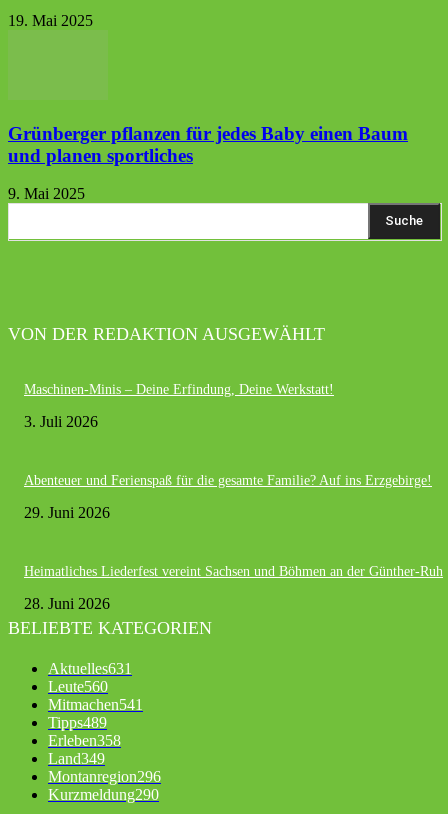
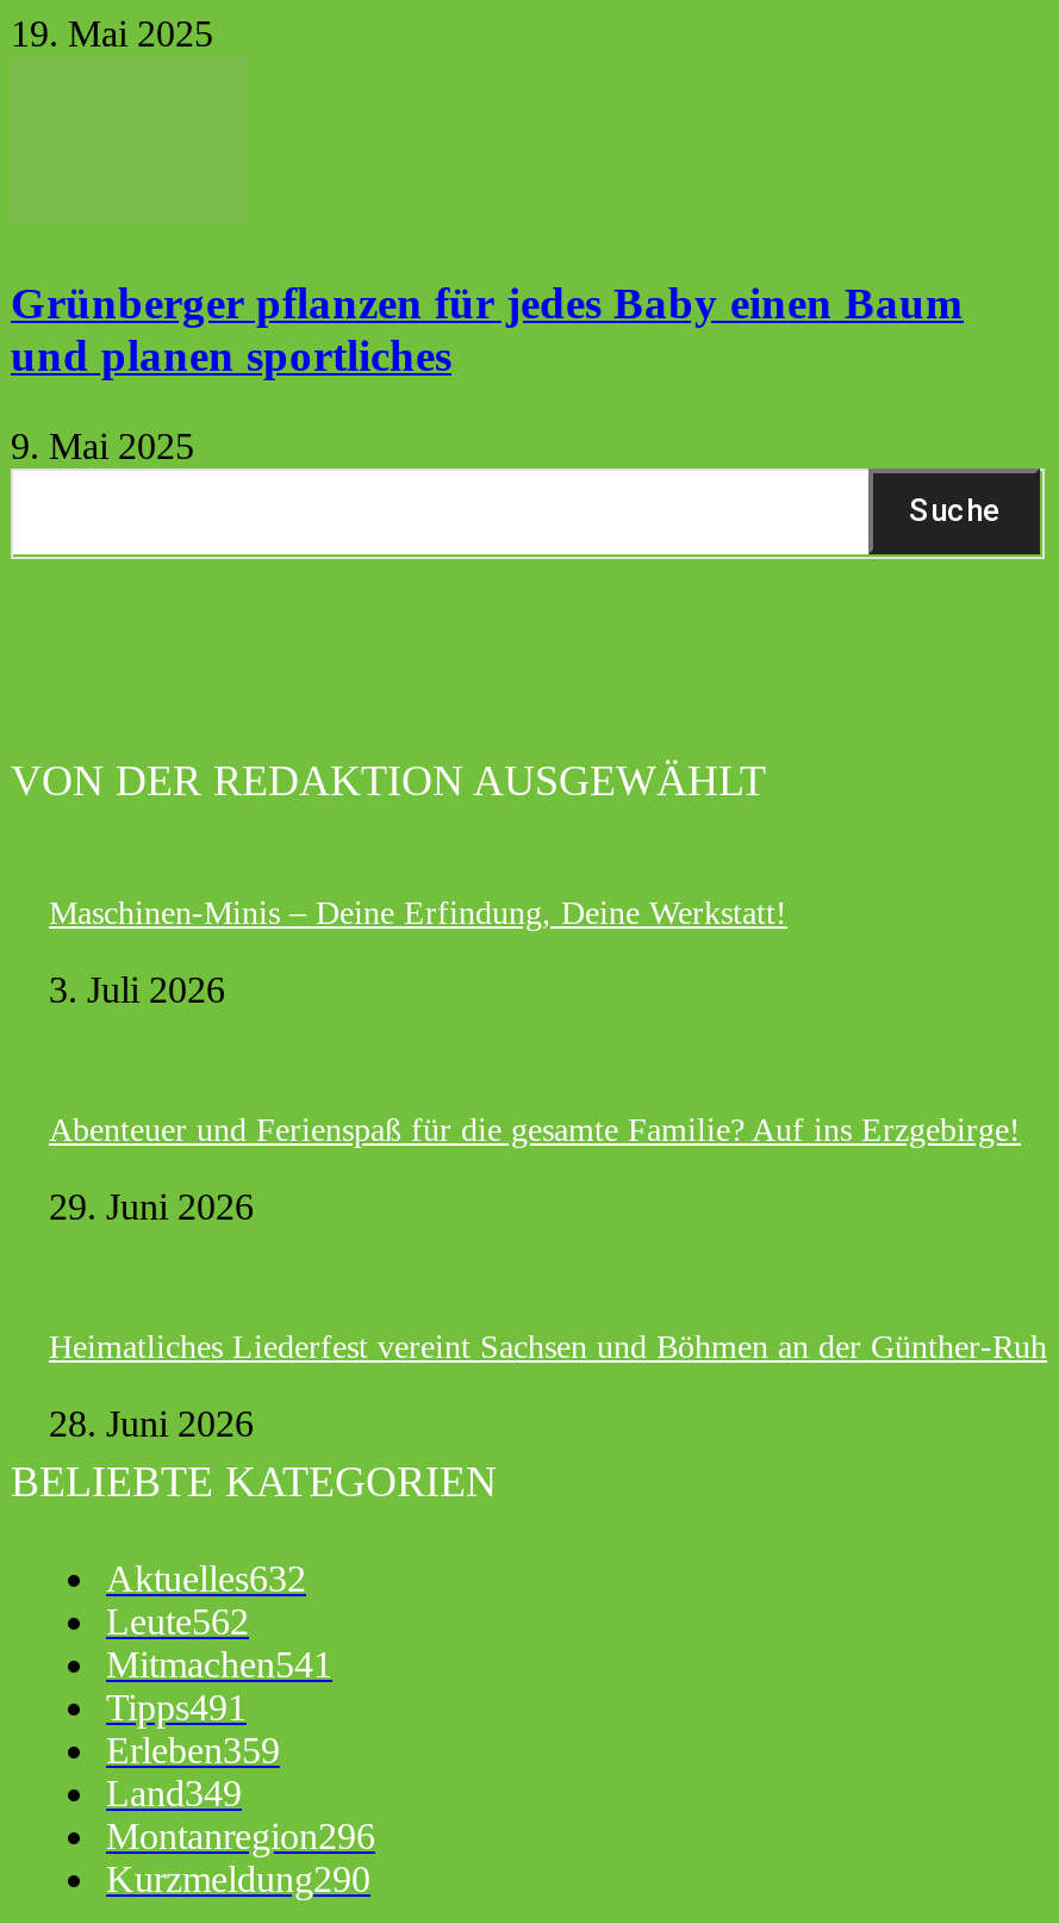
- Aktuelles631
+ Aktuelles632

- Leute560
+ Leute562

- Tipps489
+ Tipps491

- Erleben358
+ Erleben359
